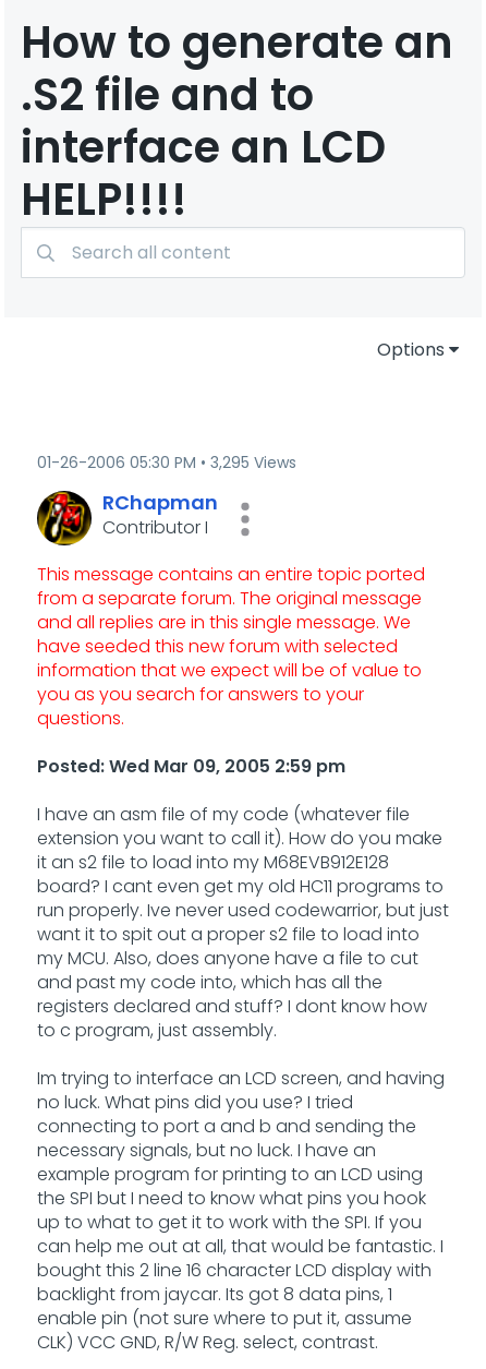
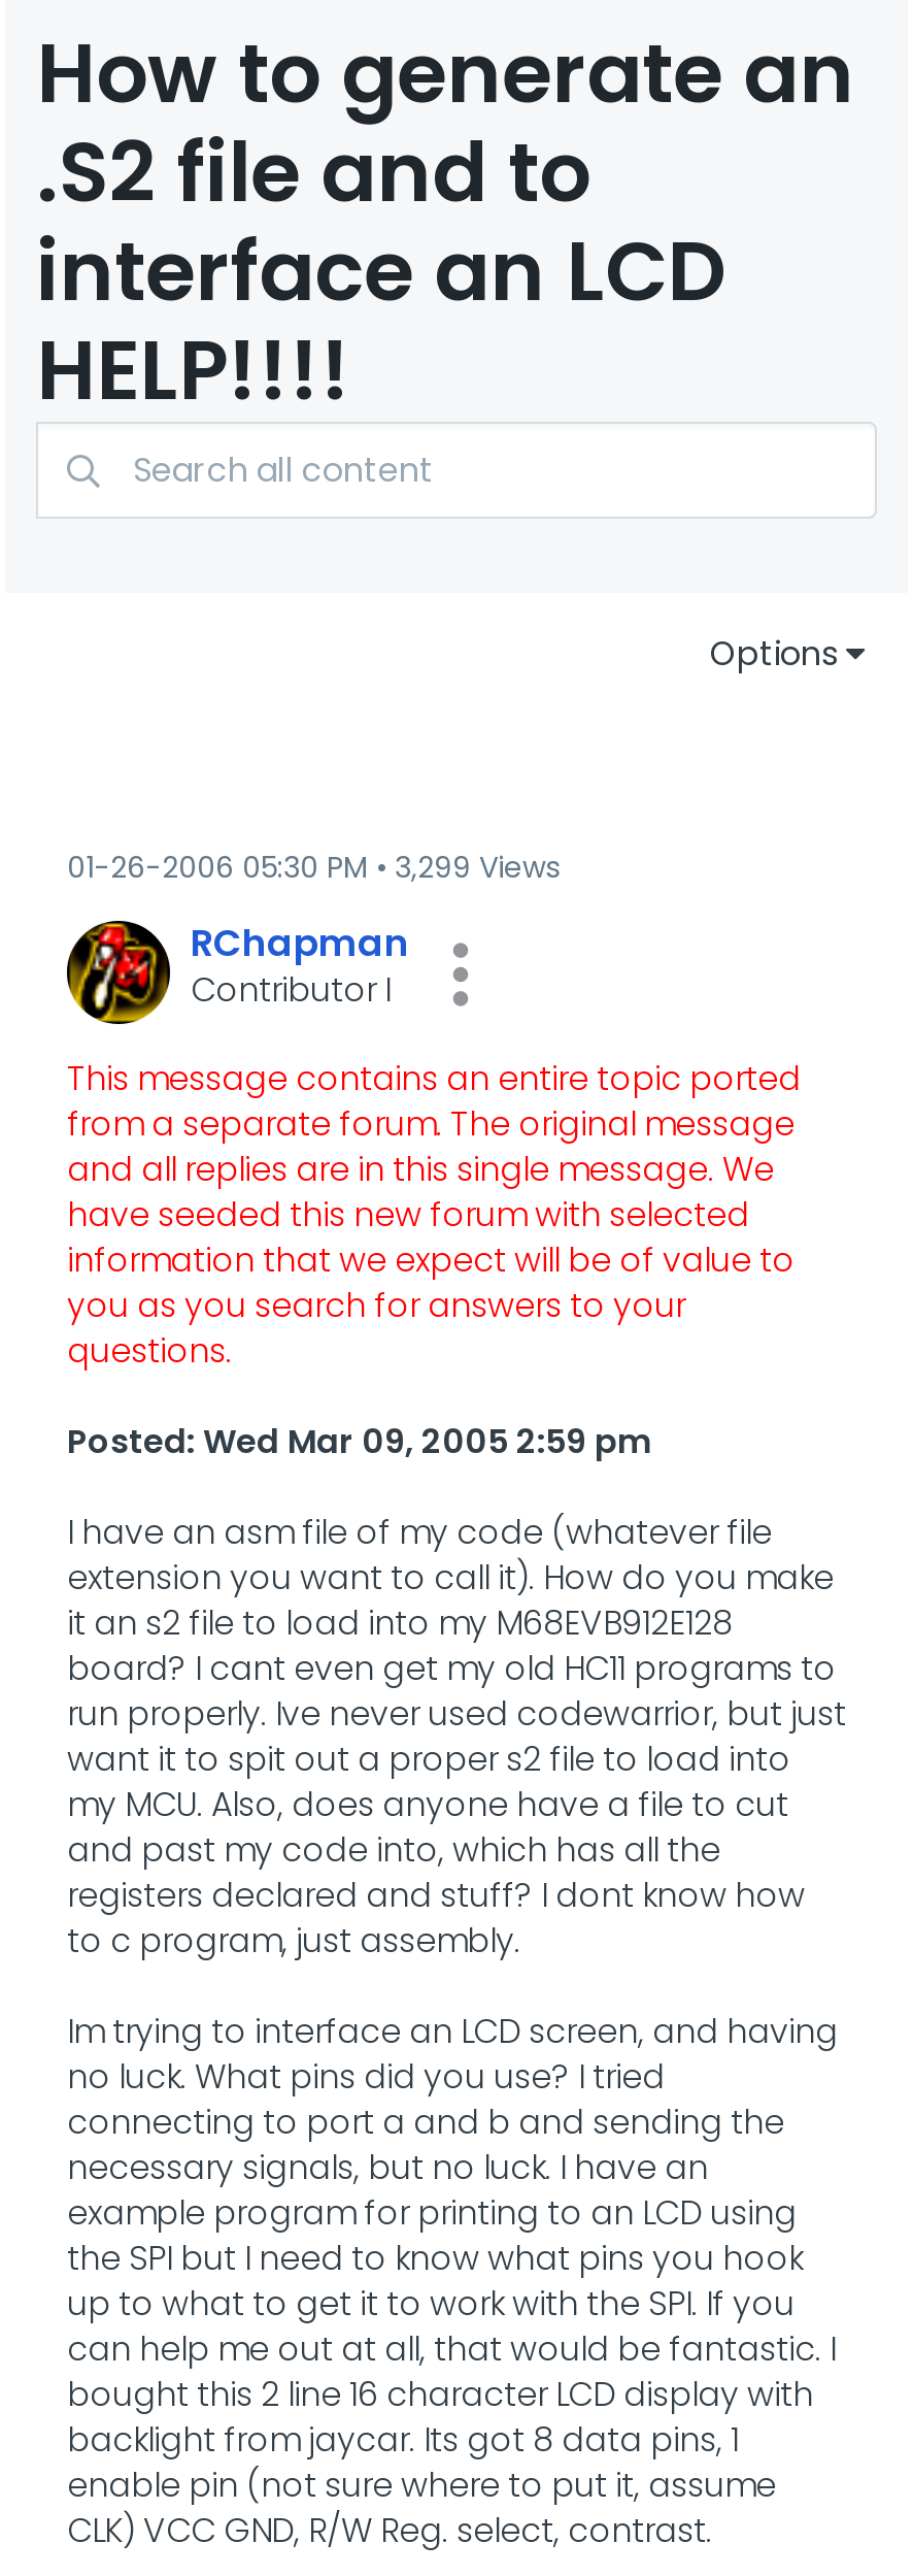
- 01-26-2006 05:30 PM 3,295 Views
+ 01-26-2006 05:30 PM 3,299 Views
